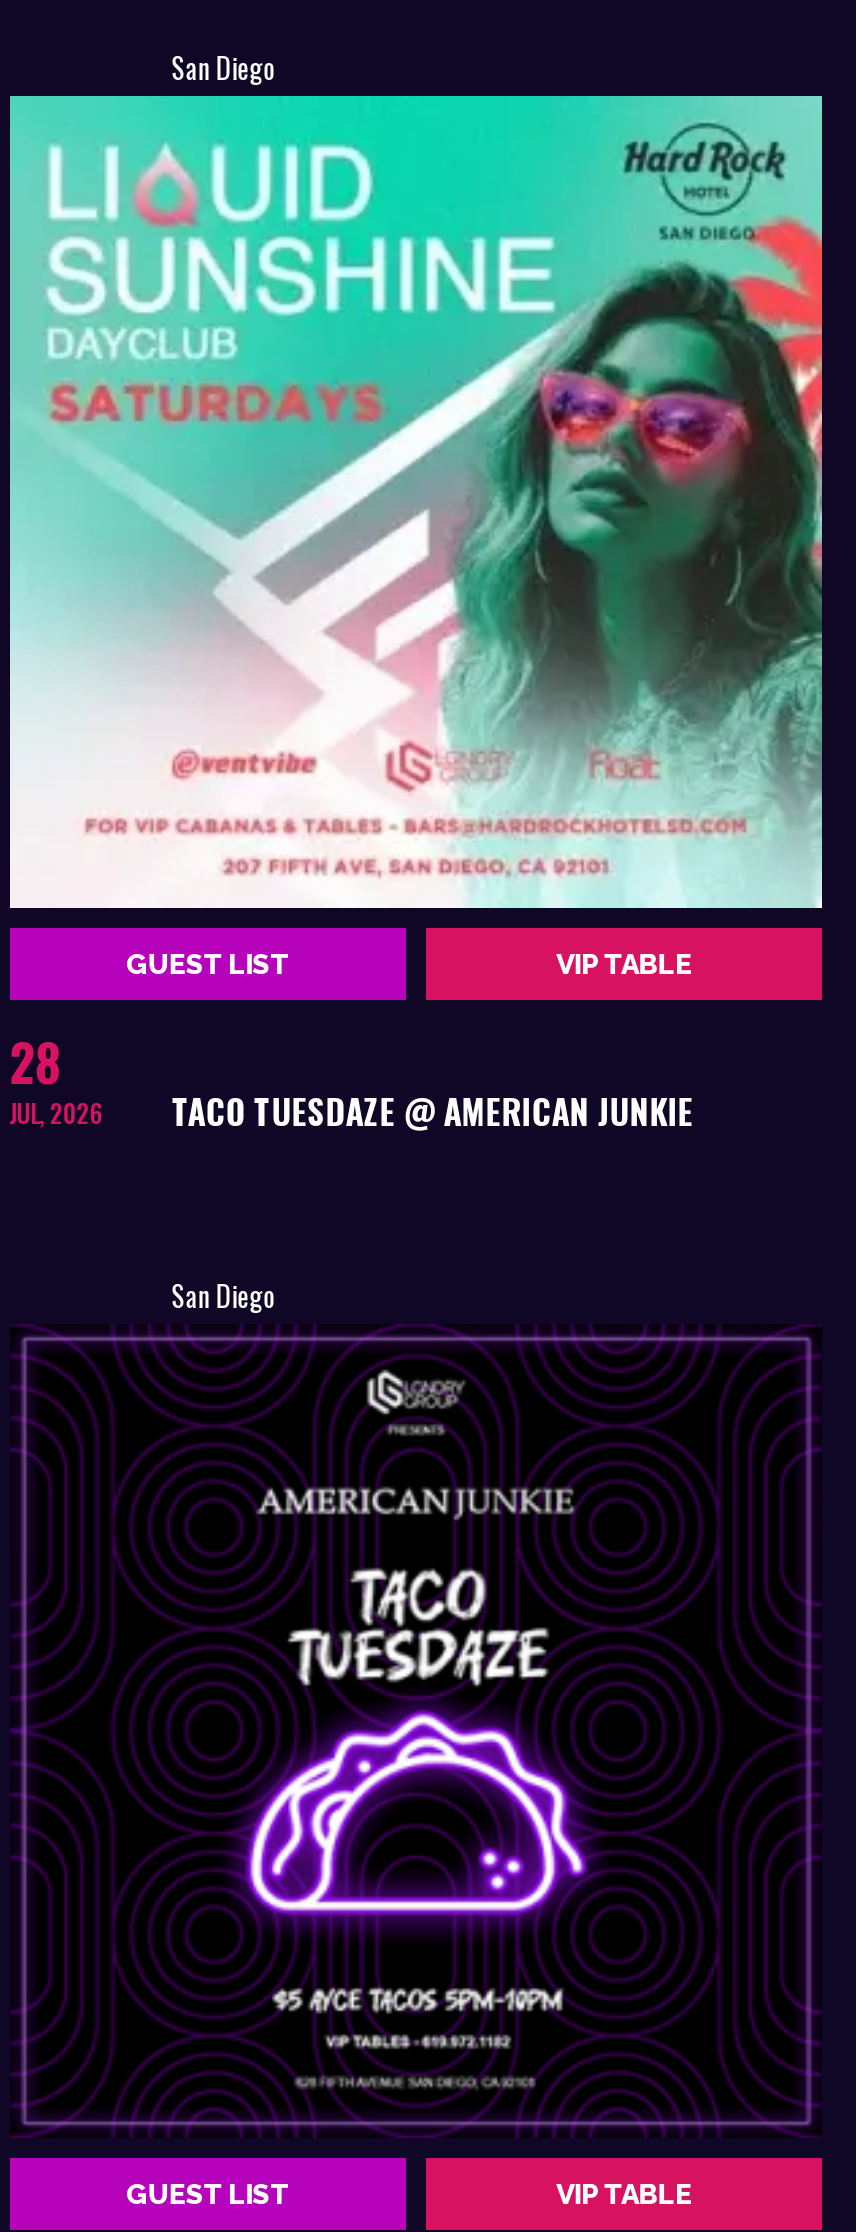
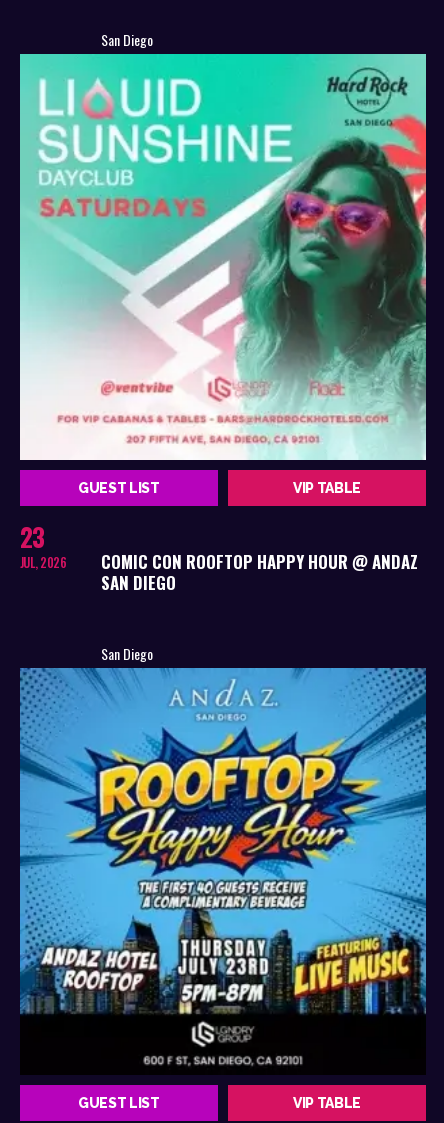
- 28
+ 23

- TACO TUESDAZE @ AMERICAN JUNKIE
+ COMIC CON ROOFTOP HAPPY HOUR @ ANDAZ
+ SAN DIEGO

- [image]
+ [image]
